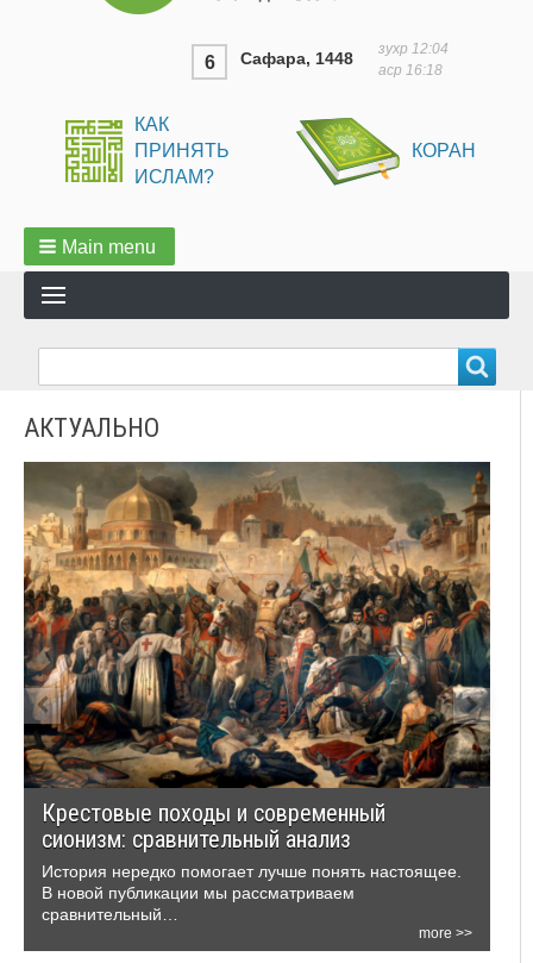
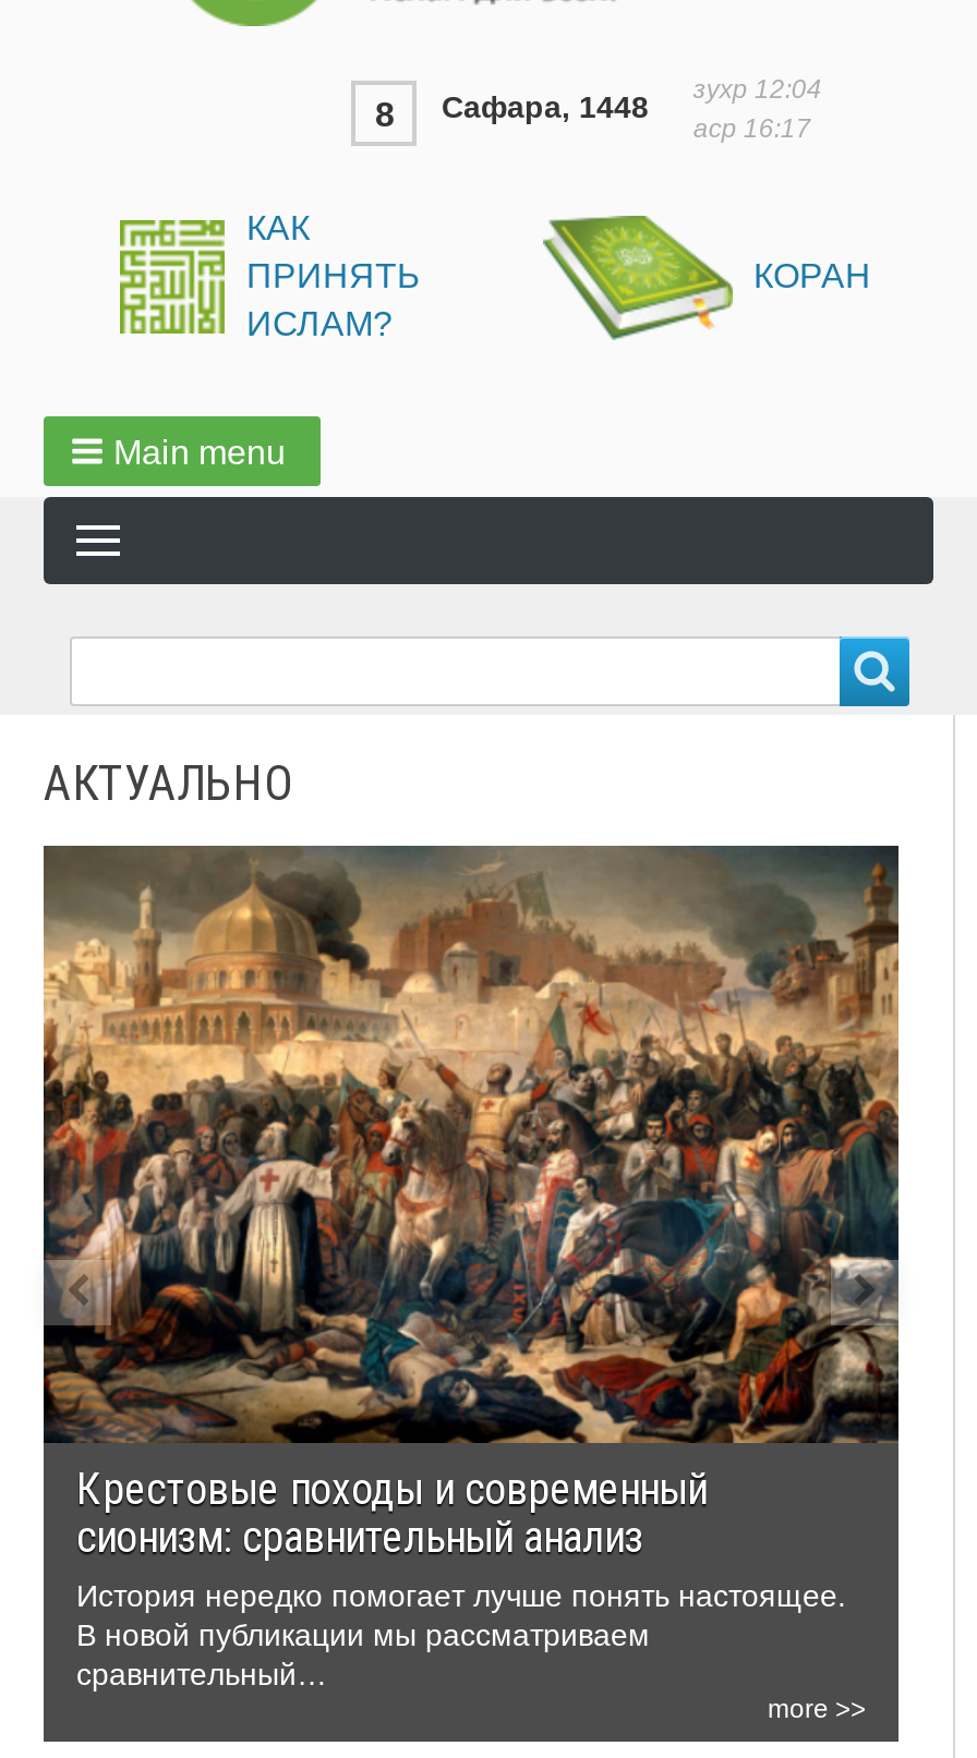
- 6 Сафара, 1448
+ 8 Сафара, 1448

- аср 16:18
+ аср 16:17
